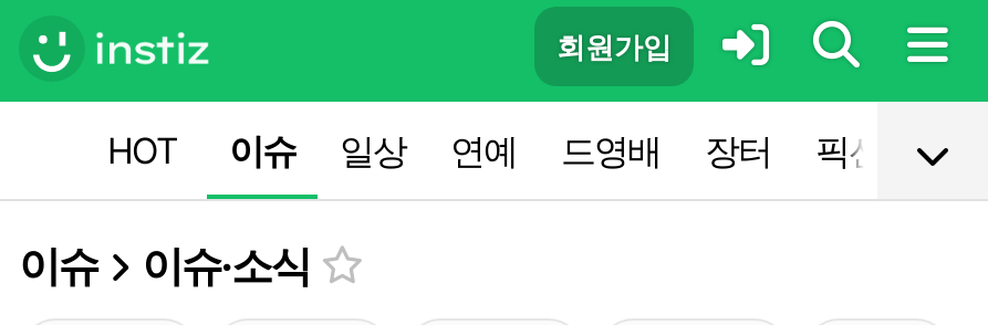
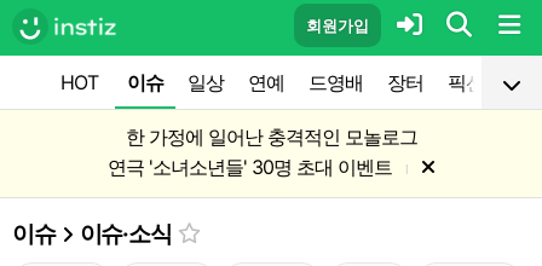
+ 한 가정에 일어난 충격적인 모놀로그
+ 연극 '소녀소년들' 30명 초대 이벤트
